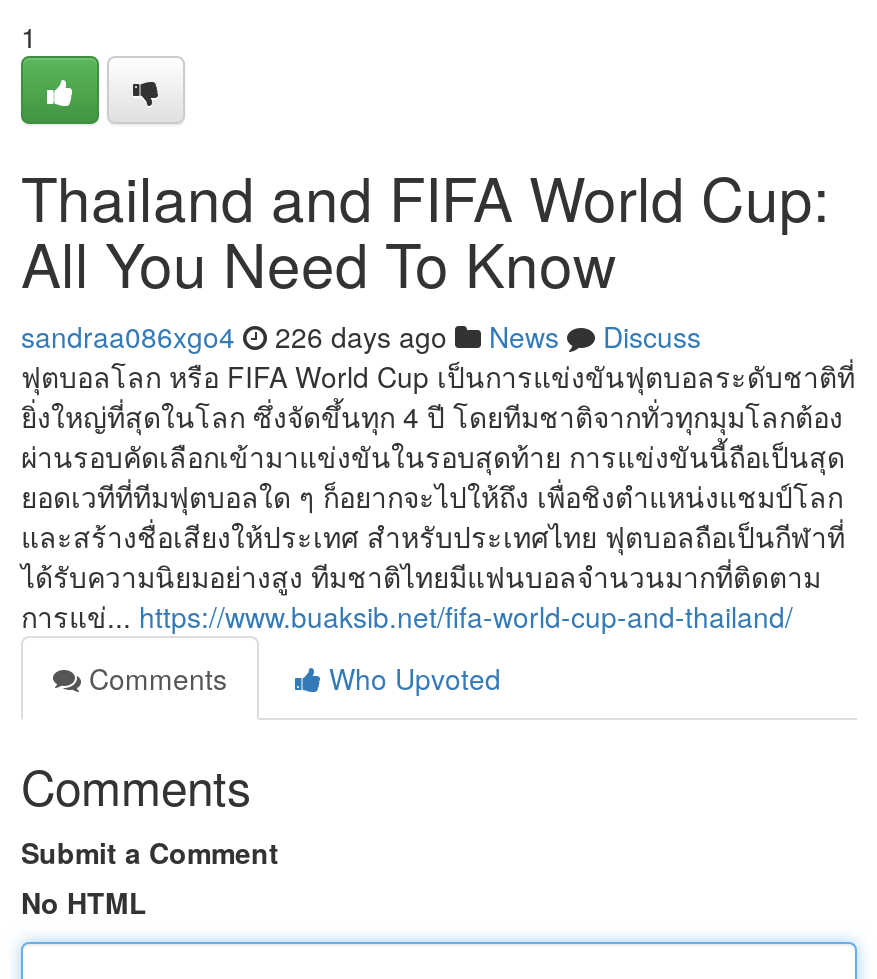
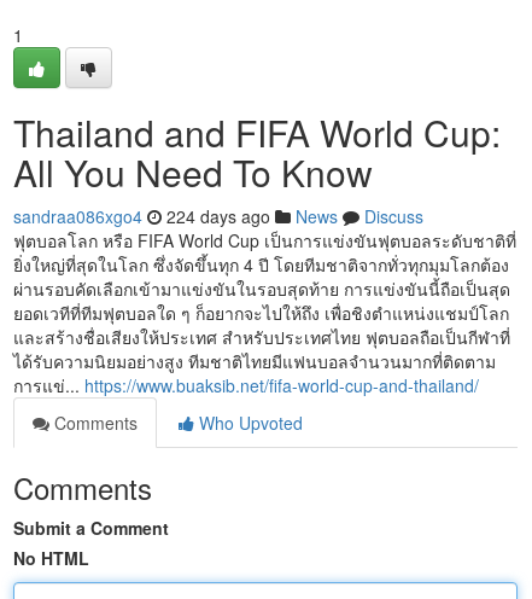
- sandraa086xgo4 226 days ago News Discuss
+ sandraa086xgo4 224 days ago News Discuss
